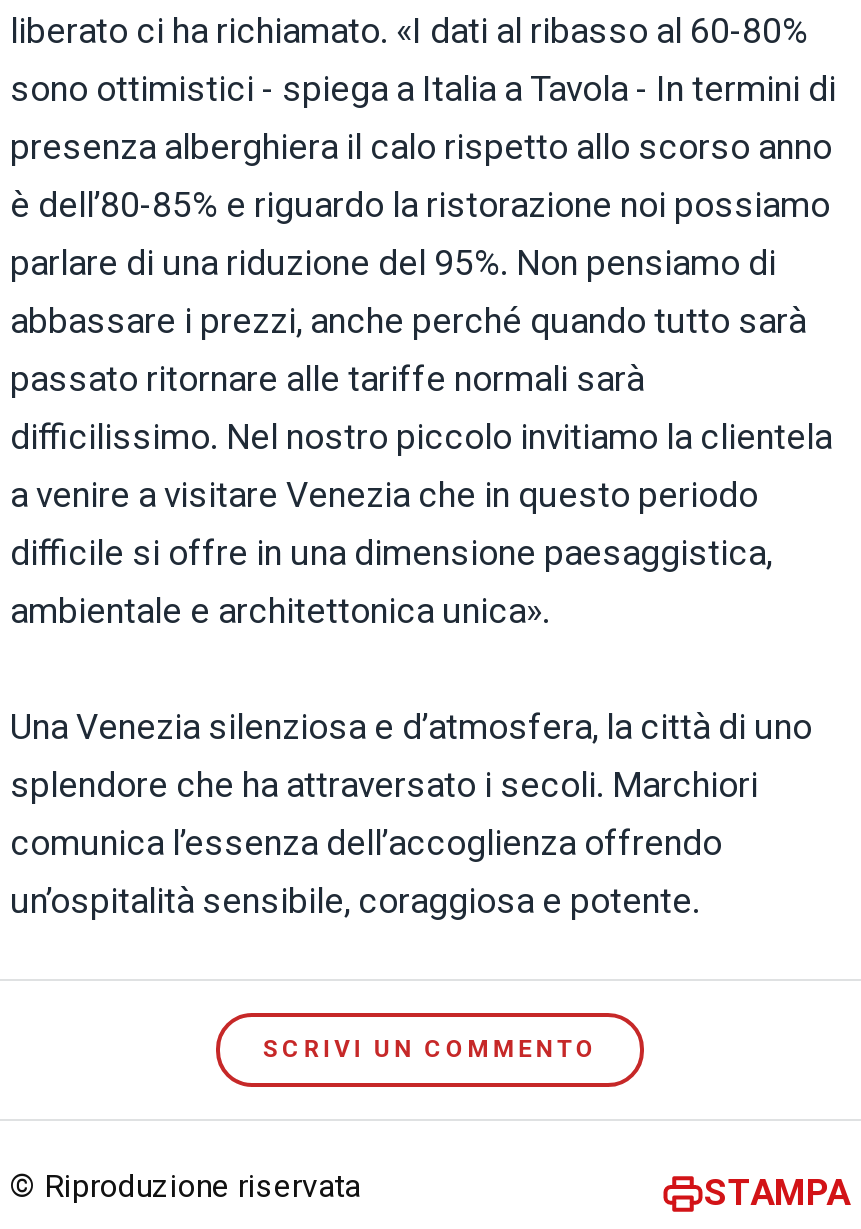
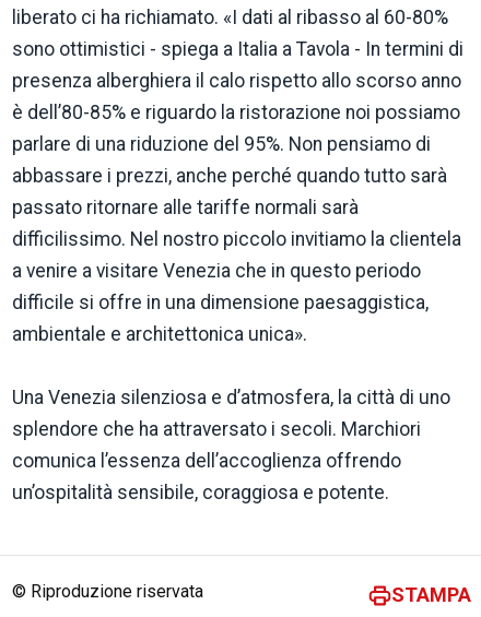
- SCRIVI UN COMMENTO
